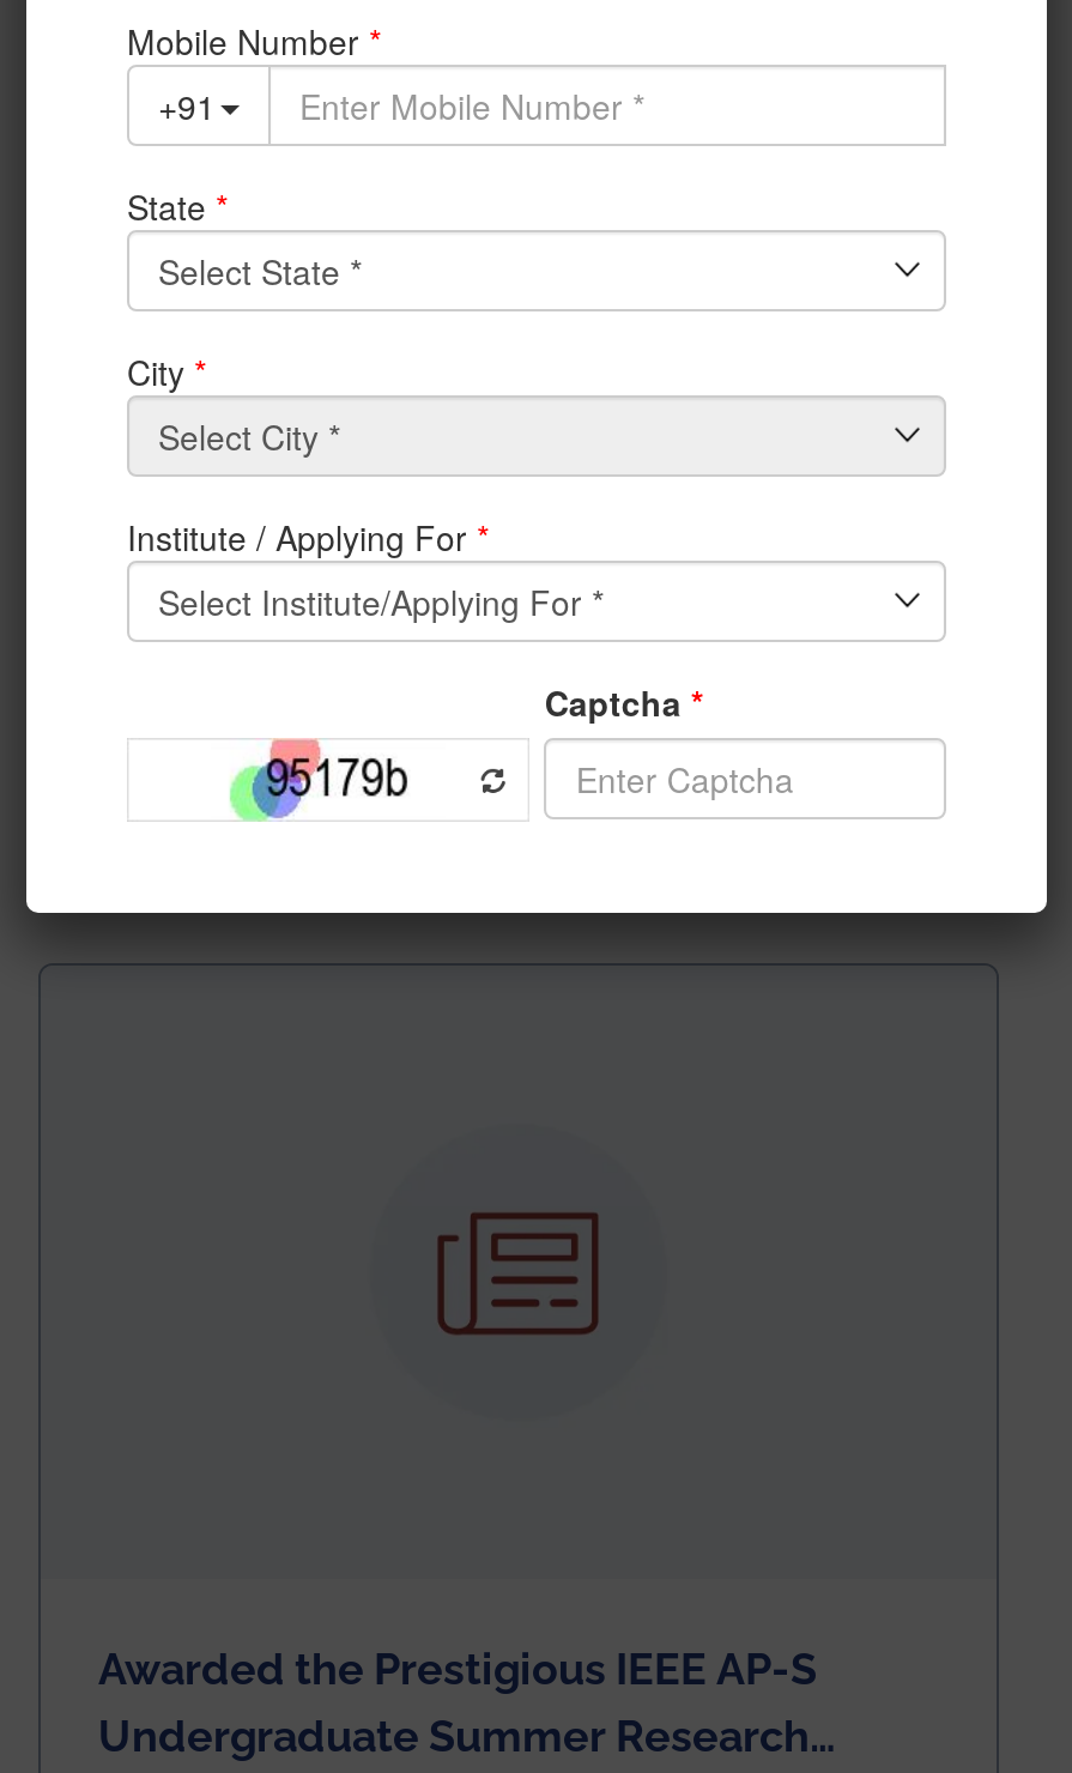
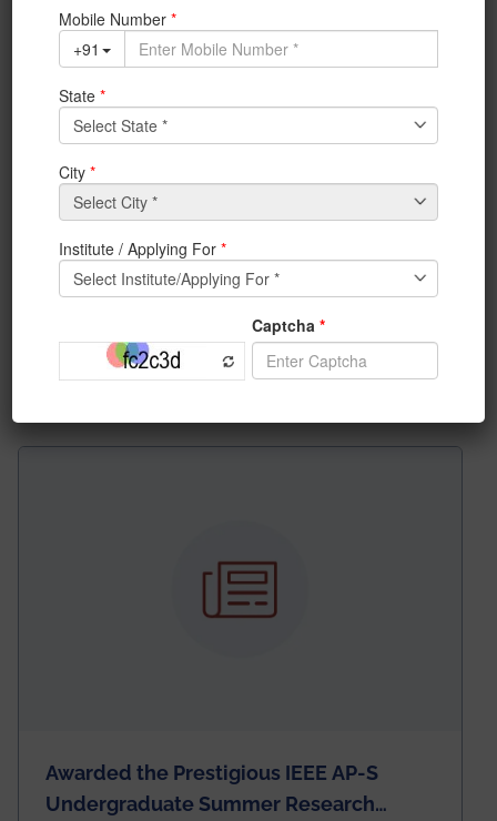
- [image]
+ [image]
